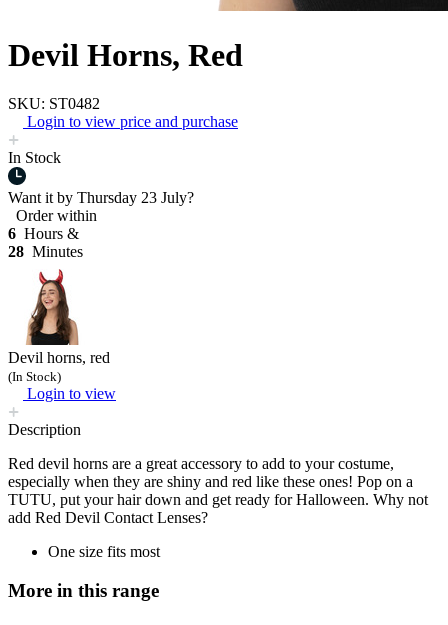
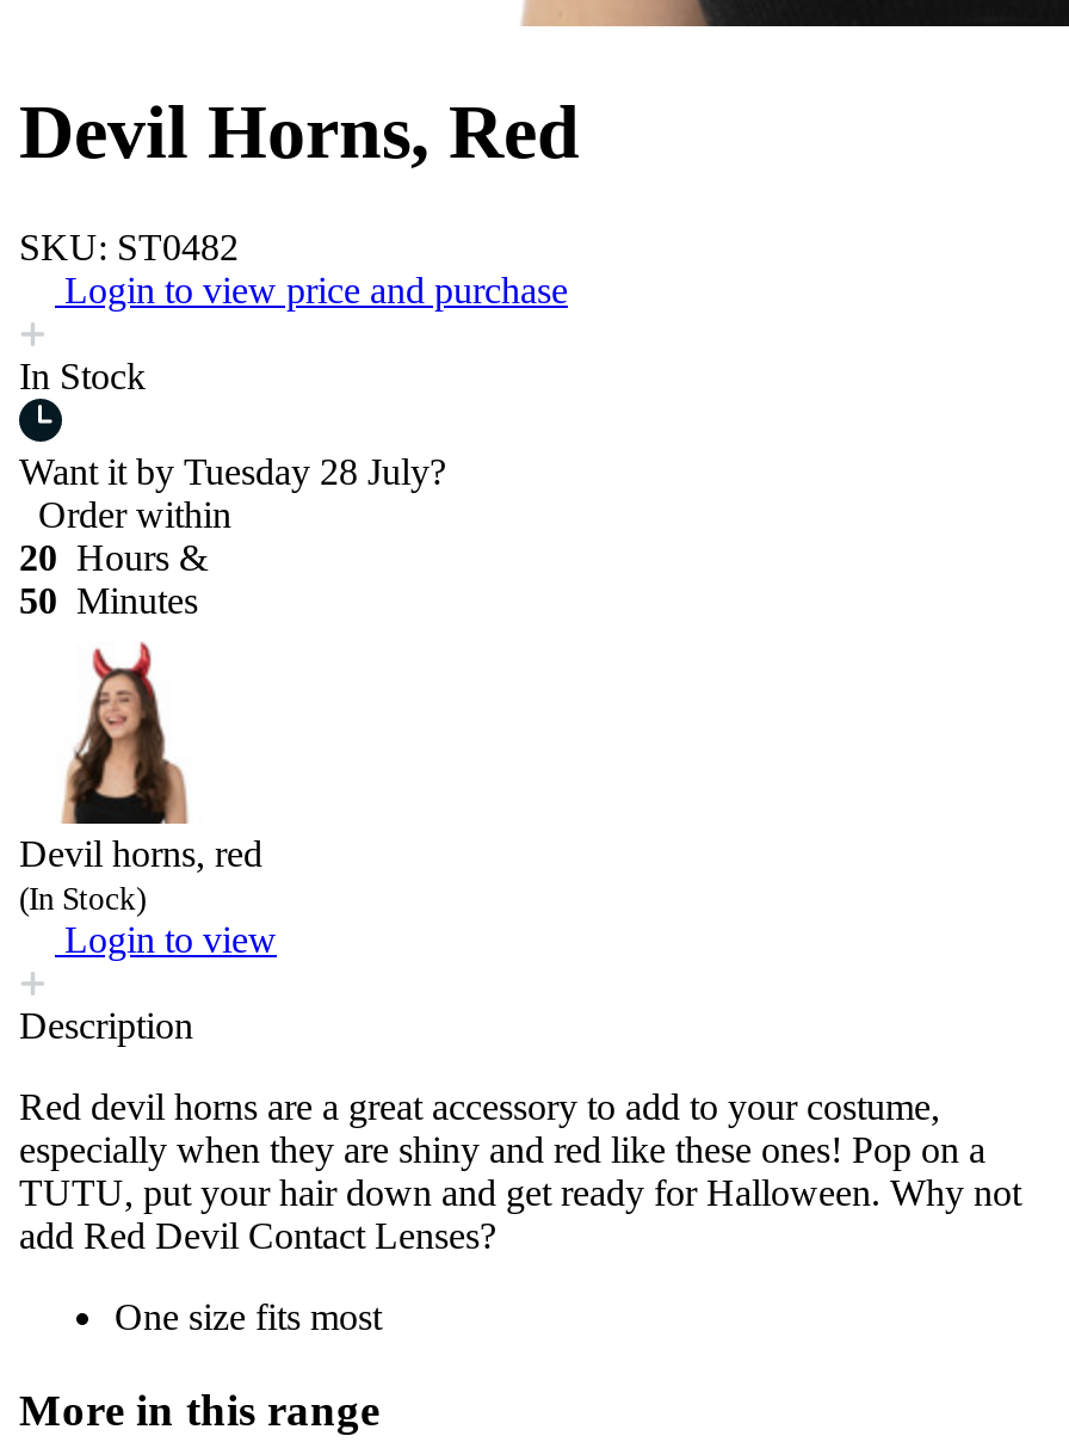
- Want it by Thursday 23 July?
+ Want it by Tuesday 28 July?

- 6 Hours &
+ 20 Hours &

- 28 Minutes
+ 50 Minutes
